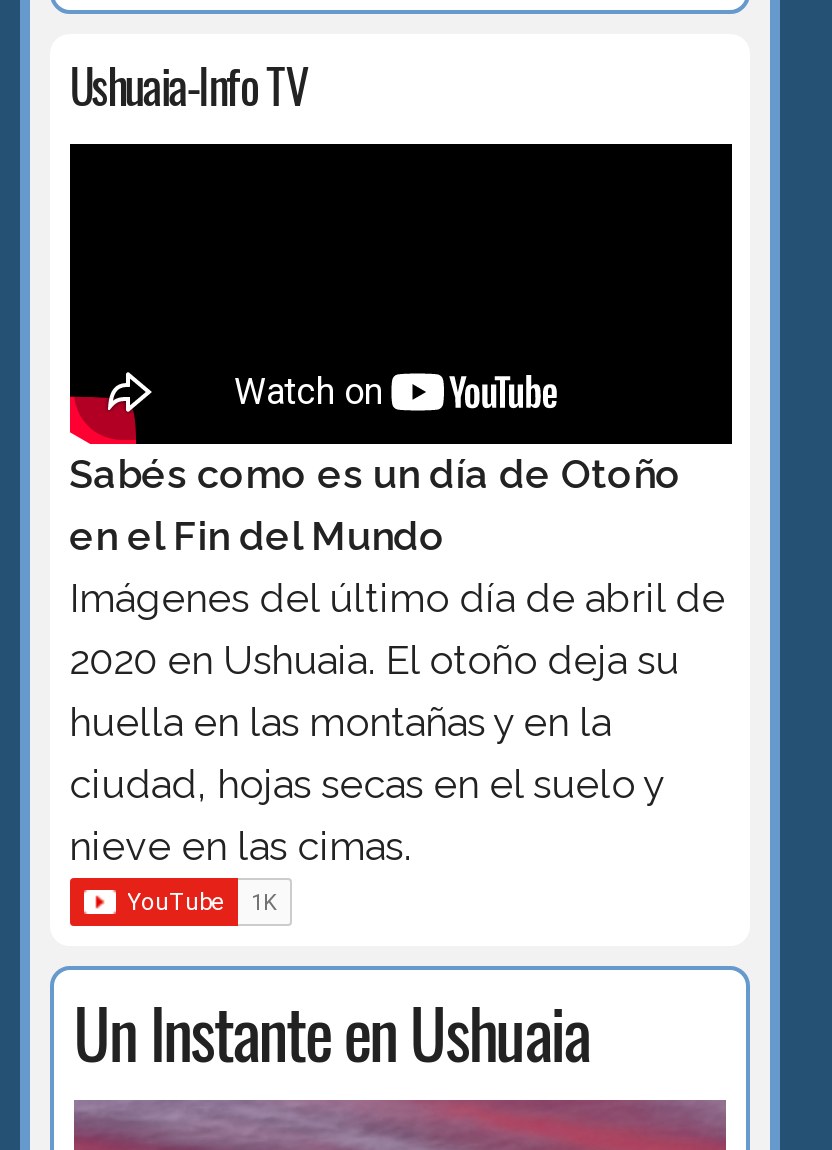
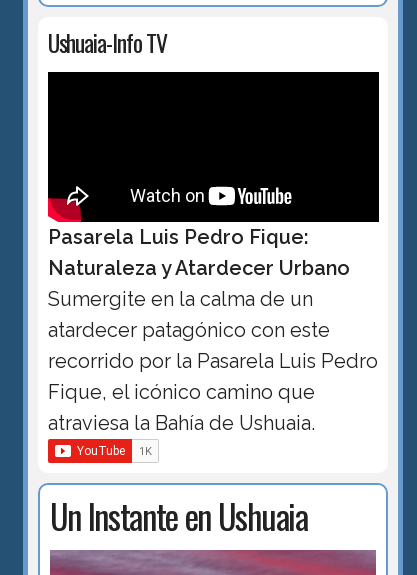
- Sabés como es un día de Otoño
- en el Fin del Mundo
- Imágenes del último día de abril de
- 2020 en Ushuaia. El otoño deja su
- huella en las montañas y en la
- ciudad, hojas secas en el suelo y
- nieve en las cimas.
+ Pasarela Luis Pedro Fique:
+ Naturaleza y Atardecer Urbano
+ Sumergite en la calma de un
+ atardecer patagónico con este
+ recorrido por la Pasarela Luis Pedro
+ Fique, el icónico camino que
+ atraviesa la Bahía de Ushuaia.
